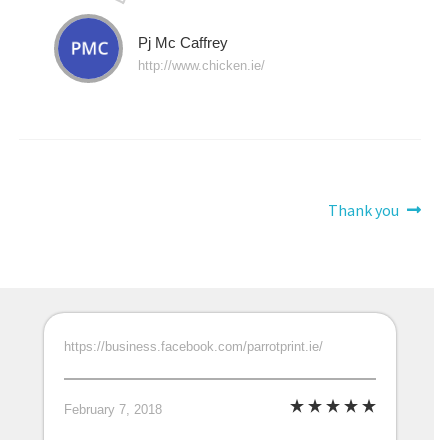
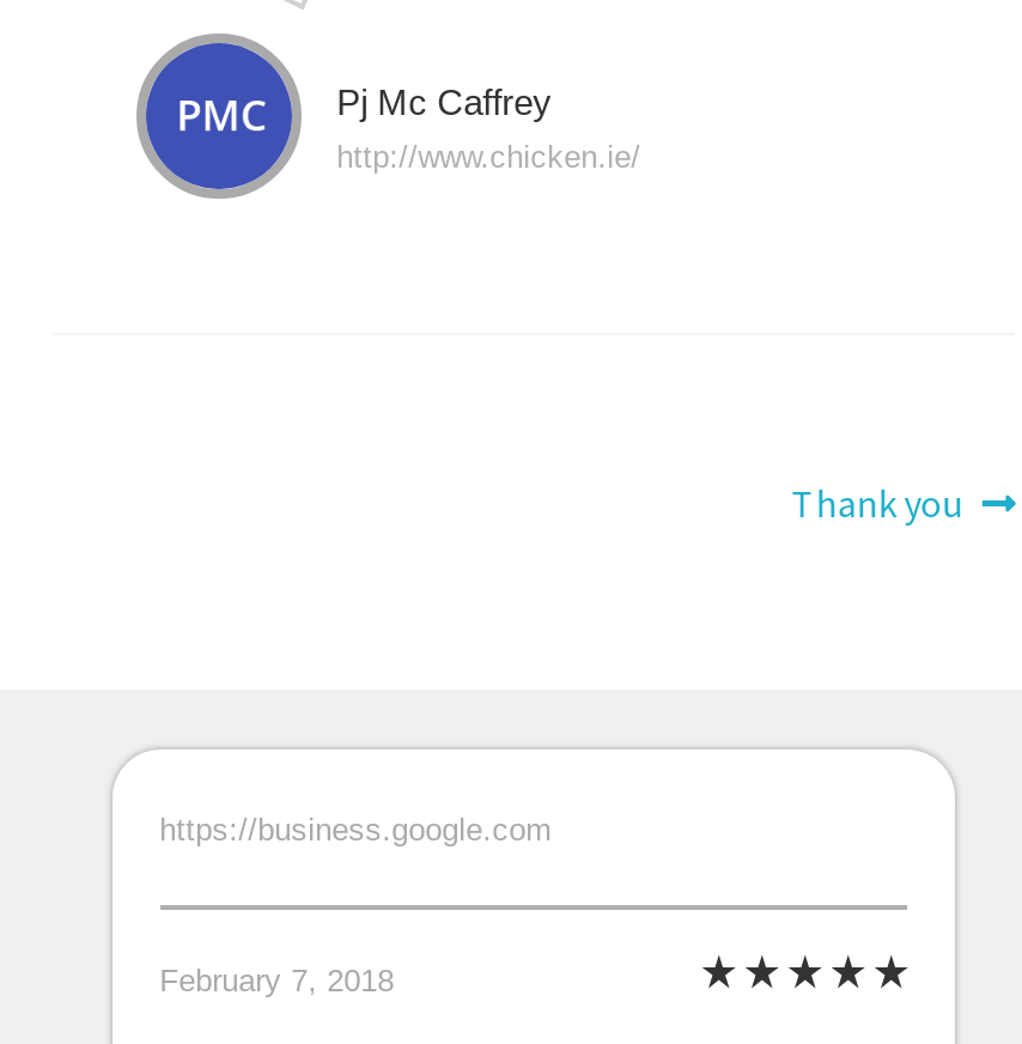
- https://business.facebook.com/parrotprint.ie/
+ https://business.google.com
